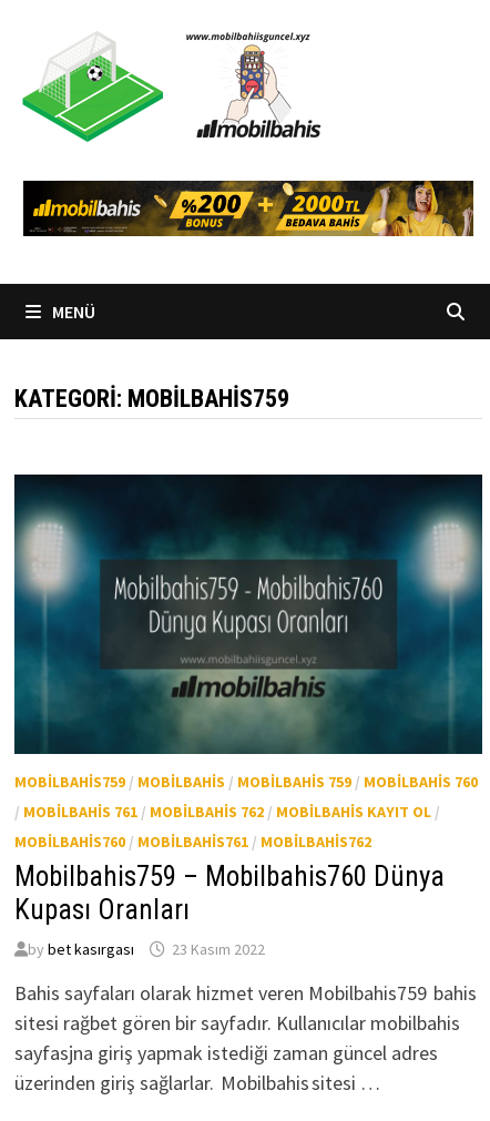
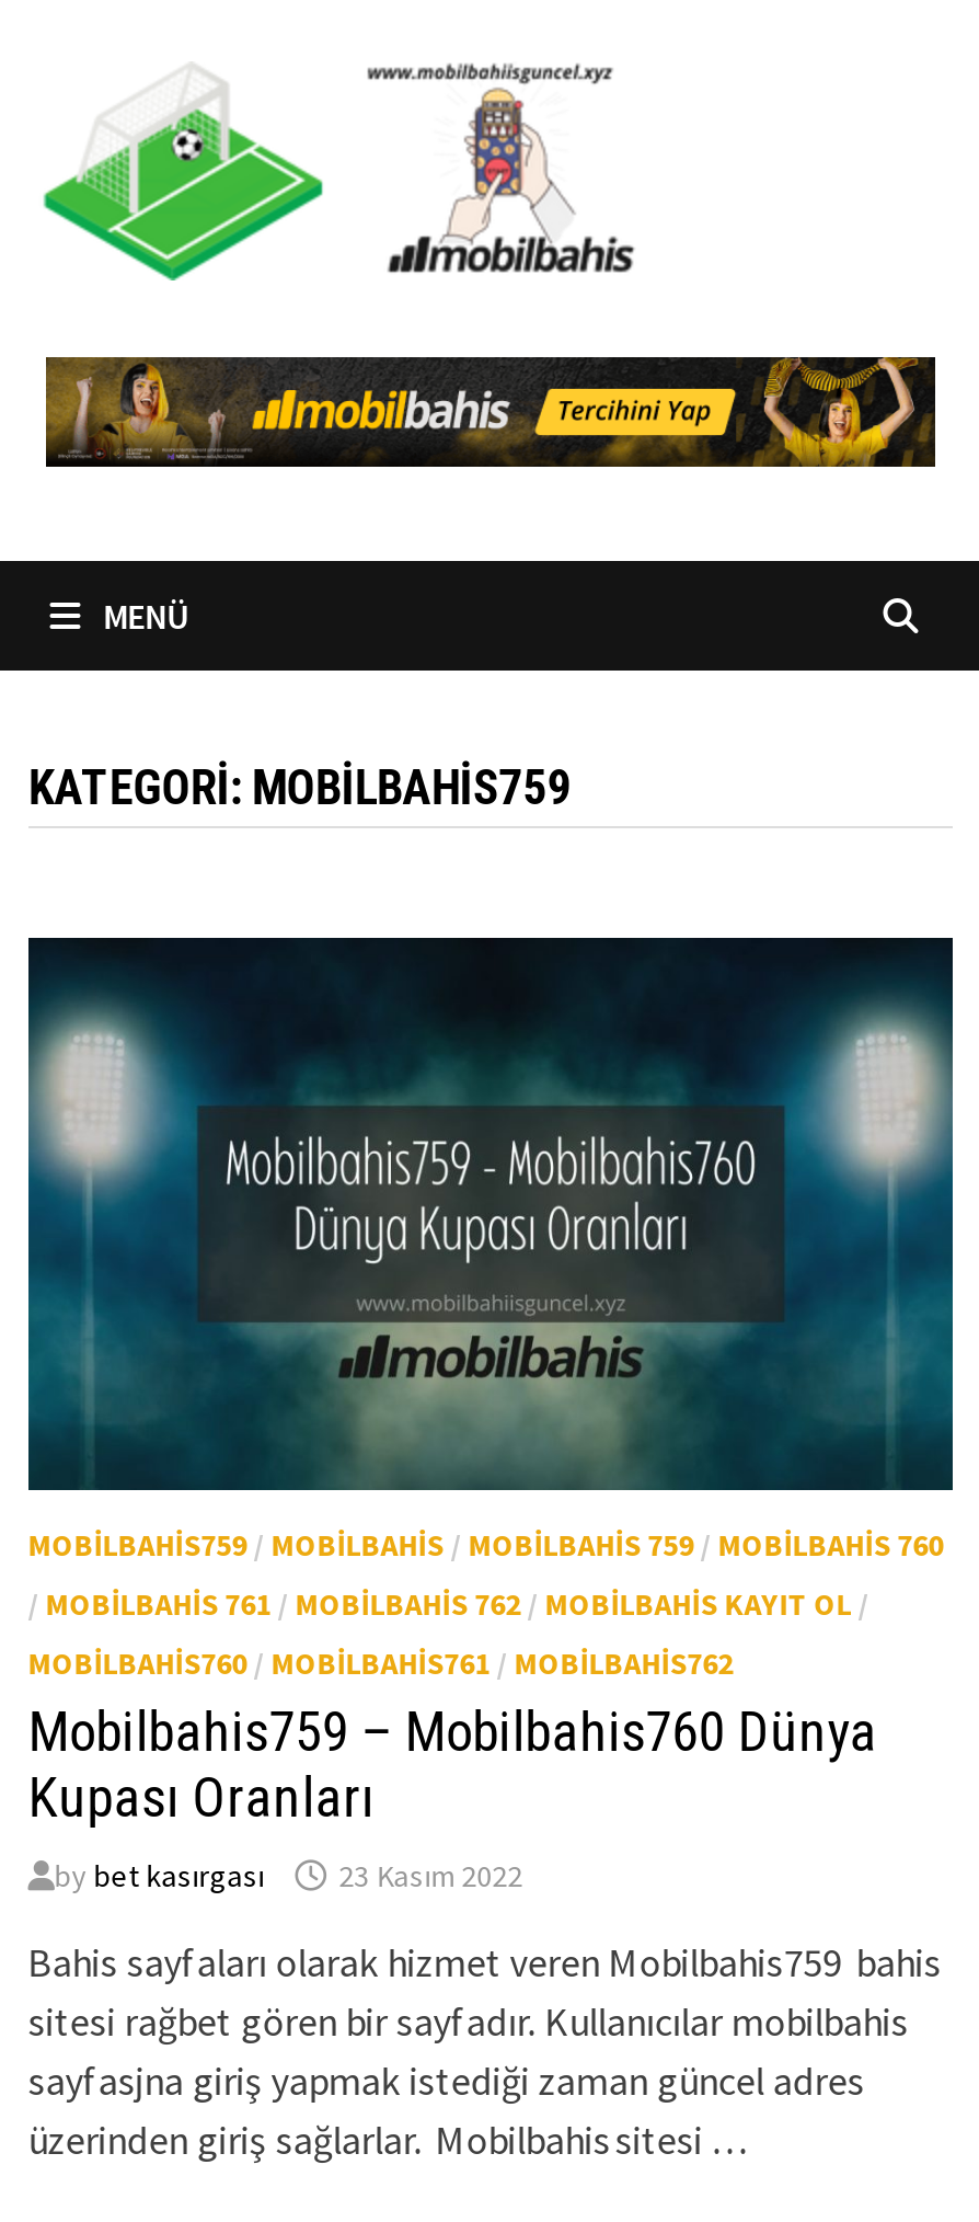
- [image]
+ [image]
